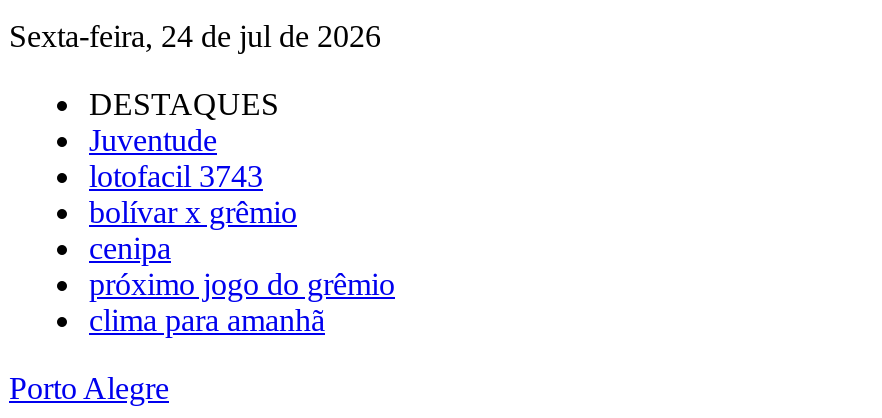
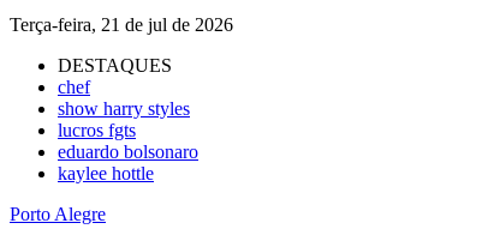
- Sexta-feira, 24 de jul de 2026
+ Terça-feira, 21 de jul de 2026

- Juventude
- lotofacil 3743
- bolívar x grêmio
- cenipa
- próximo jogo do grêmio
- clima para amanhã
+ chef
+ show harry styles
+ lucros fgts
+ eduardo bolsonaro
+ kaylee hottle
